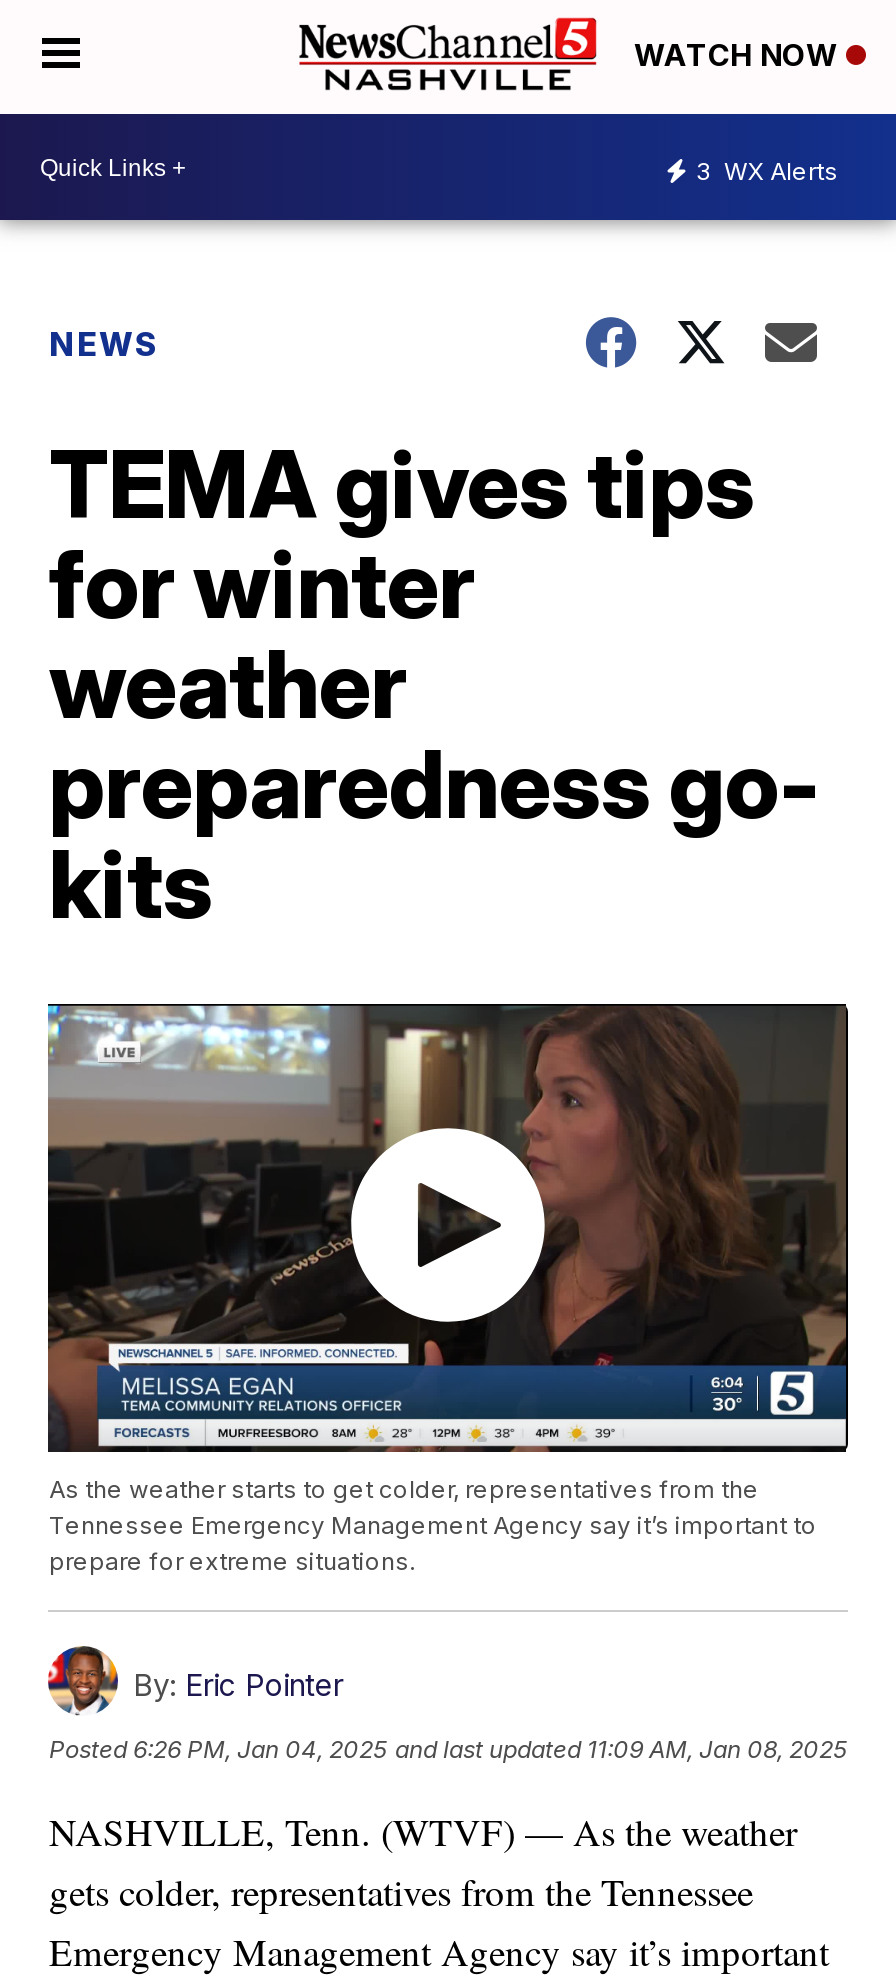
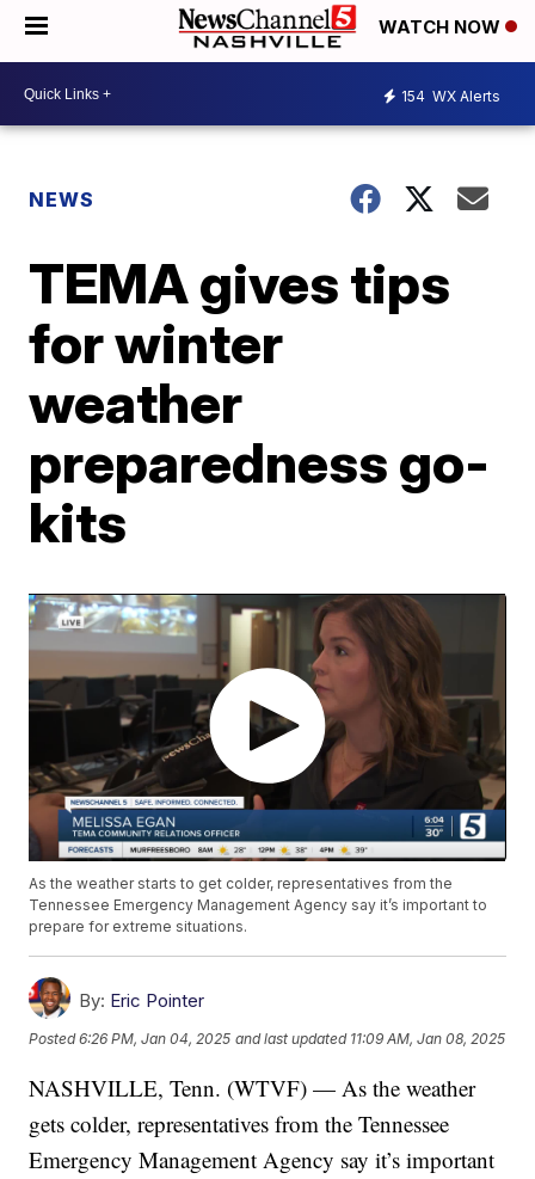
- 3 WX Alerts
+ 154 WX Alerts
